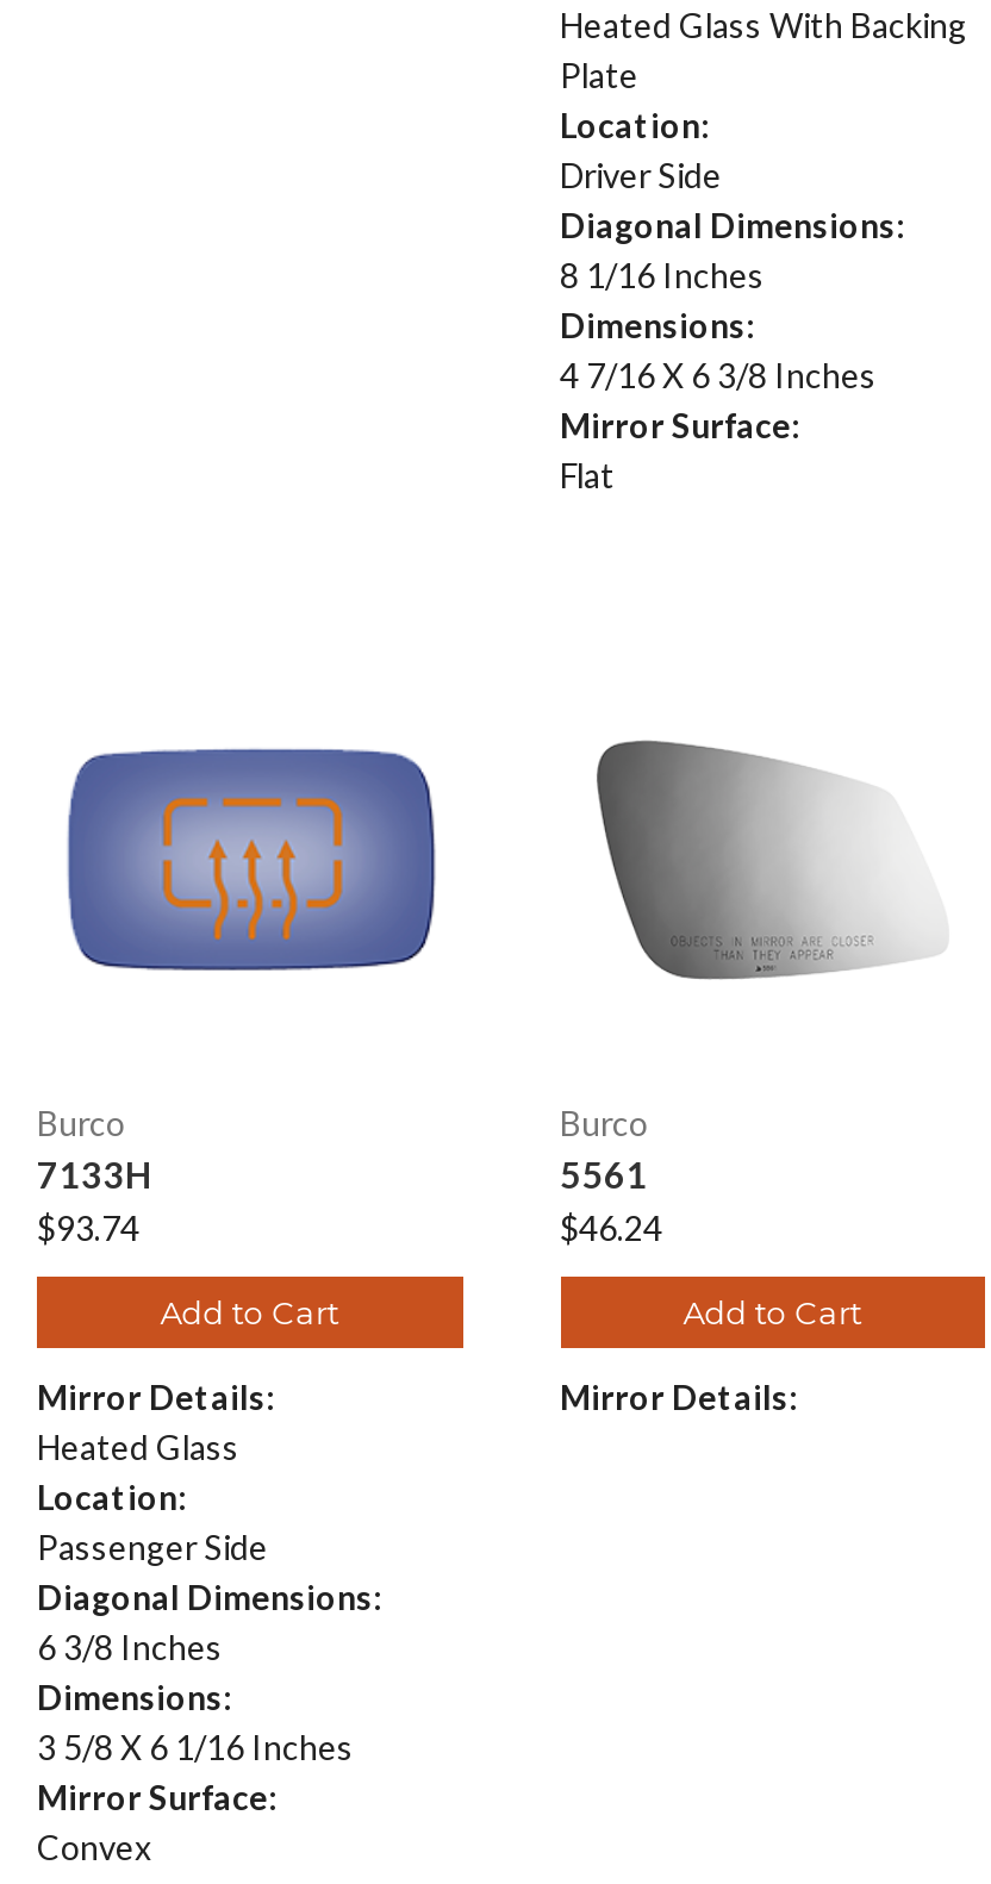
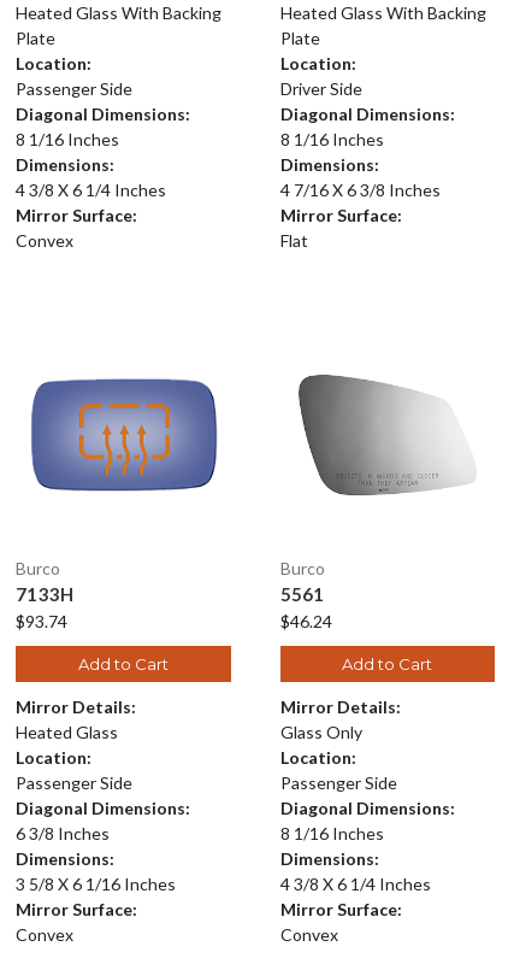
+ Heated Glass With Backing
+ Plate
+ Location:
+ Passenger Side
+ Diagonal Dimensions:
+ 8 1/16 Inches
+ Dimensions:
+ 4 3/8 X 6 1/4 Inches
+ Mirror Surface:
+ Convex

+ Glass Only
+ Location:
+ Passenger Side
+ Diagonal Dimensions:
+ 8 1/16 Inches
+ Dimensions:
+ 4 3/8 X 6 1/4 Inches
+ Mirror Surface:
+ Convex
